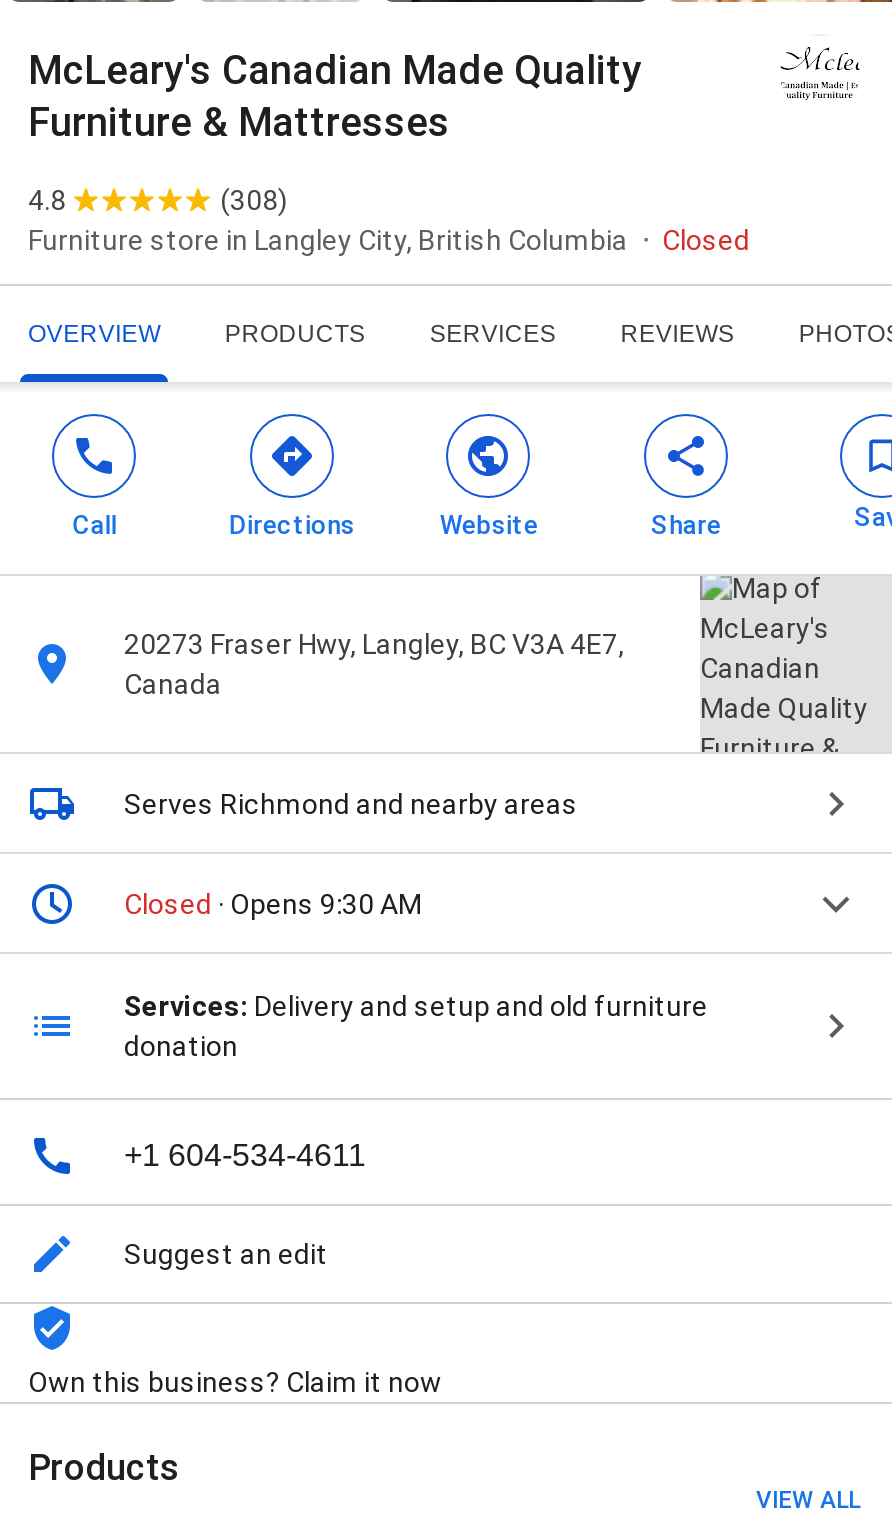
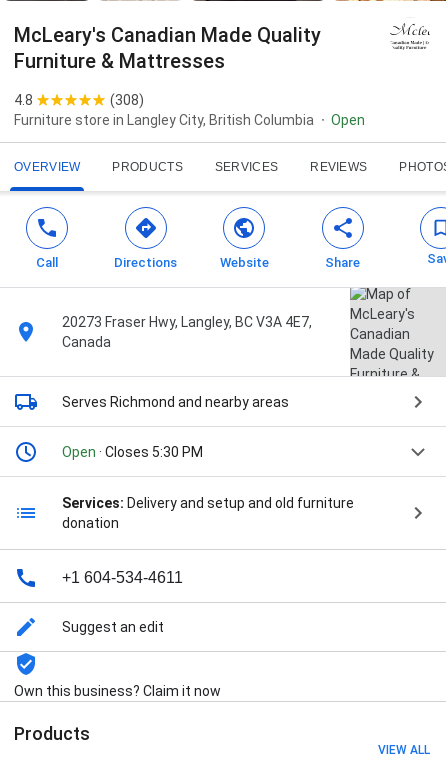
- Closed
+ Open

- Closed · Opens 9:30 AM
+ Open · Closes 5:30 PM
